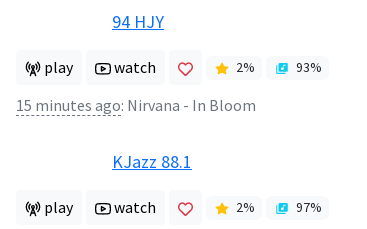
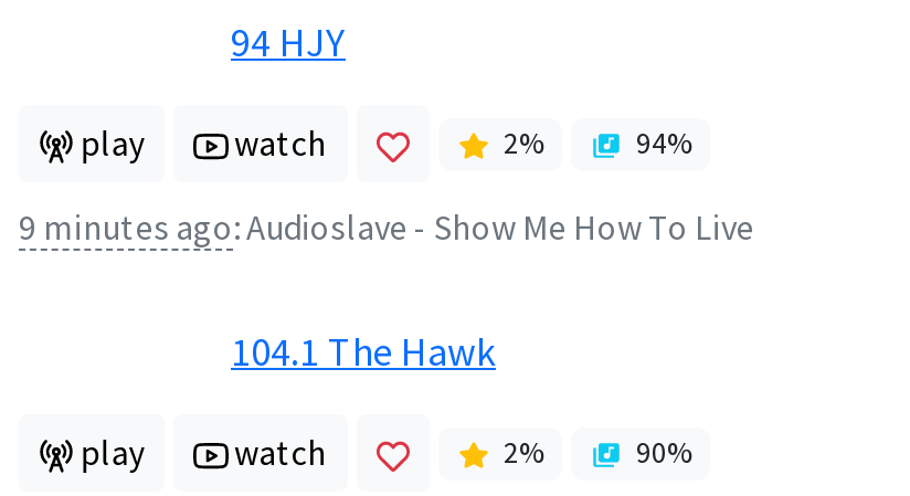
- 93%
+ 94%

- 15 minutes ago:Nirvana - In Bloom
+ 9 minutes ago:Audioslave - Show Me How To Live

- KJazz 88.1
+ 104.1 The Hawk

- 97%
+ 90%
